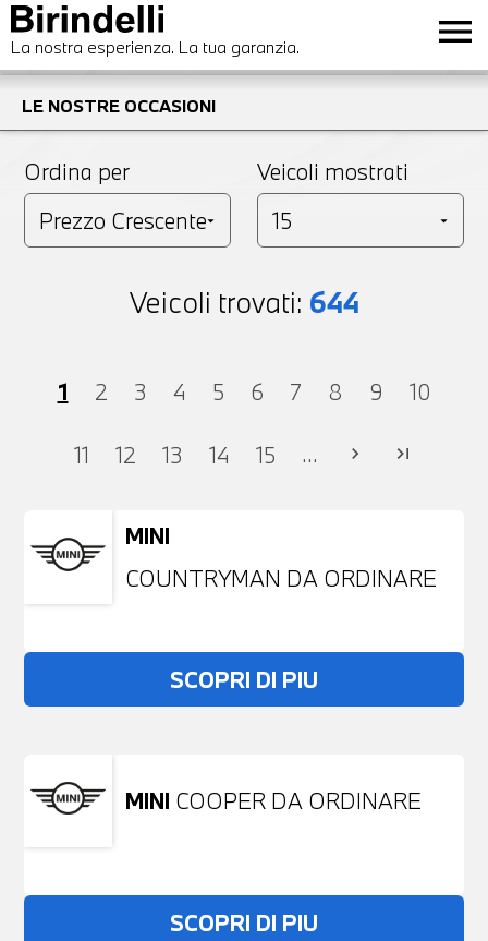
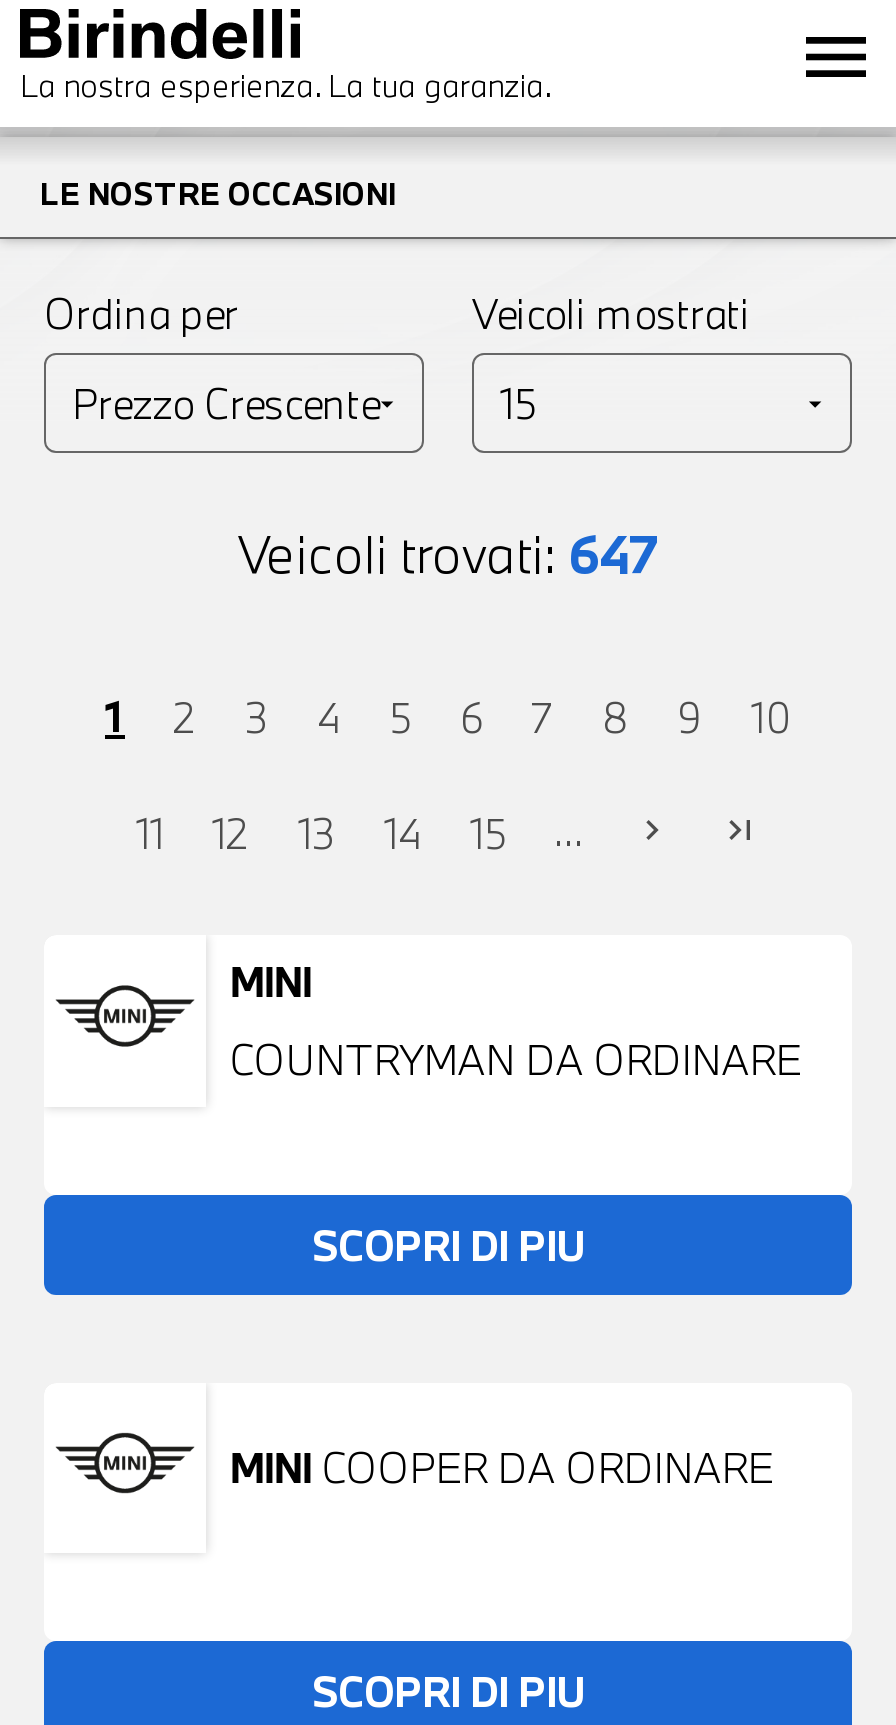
- Veicoli trovati: 644
+ Veicoli trovati: 647
